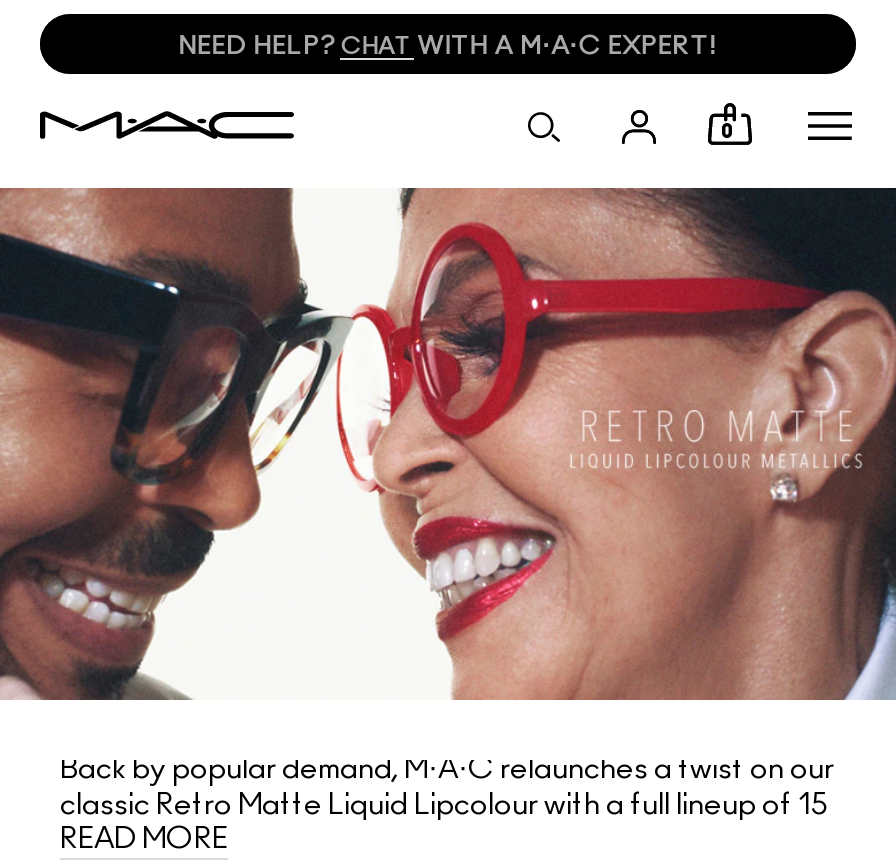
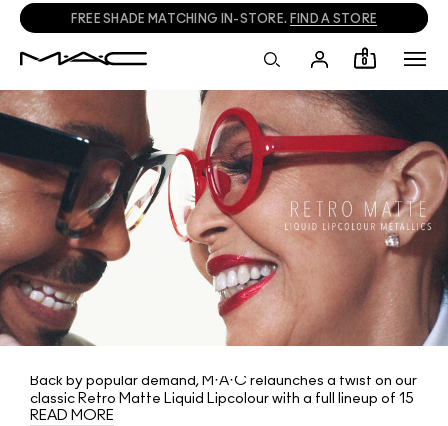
- NEED HELP? CHAT WITH A M·A·C EXPERT!
+ FREE SHADE MATCHING IN-STORE. FIND A STORE
